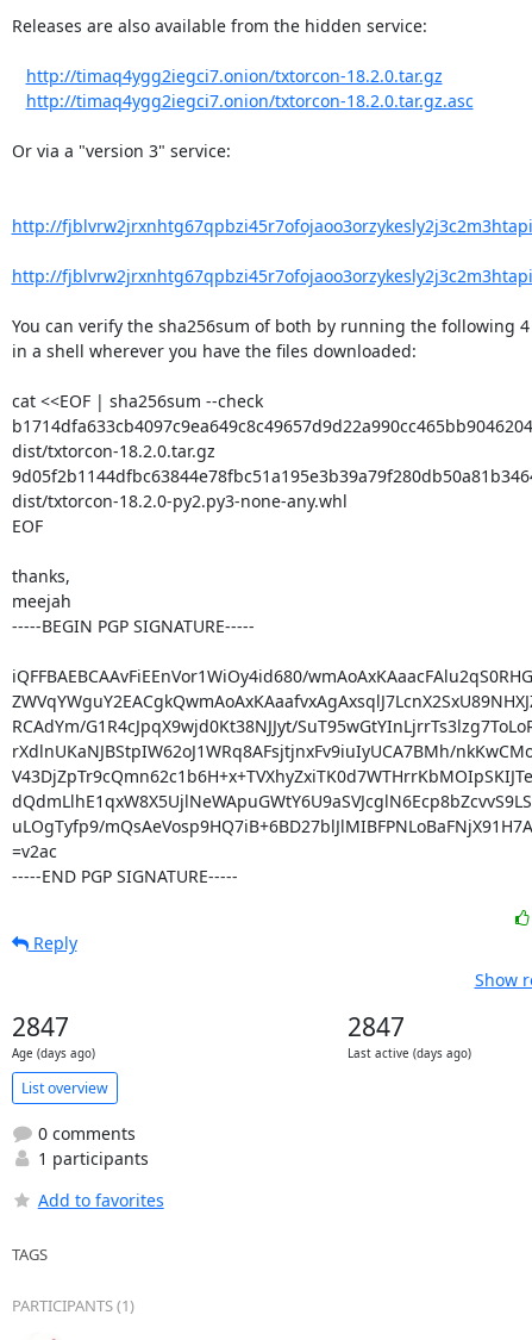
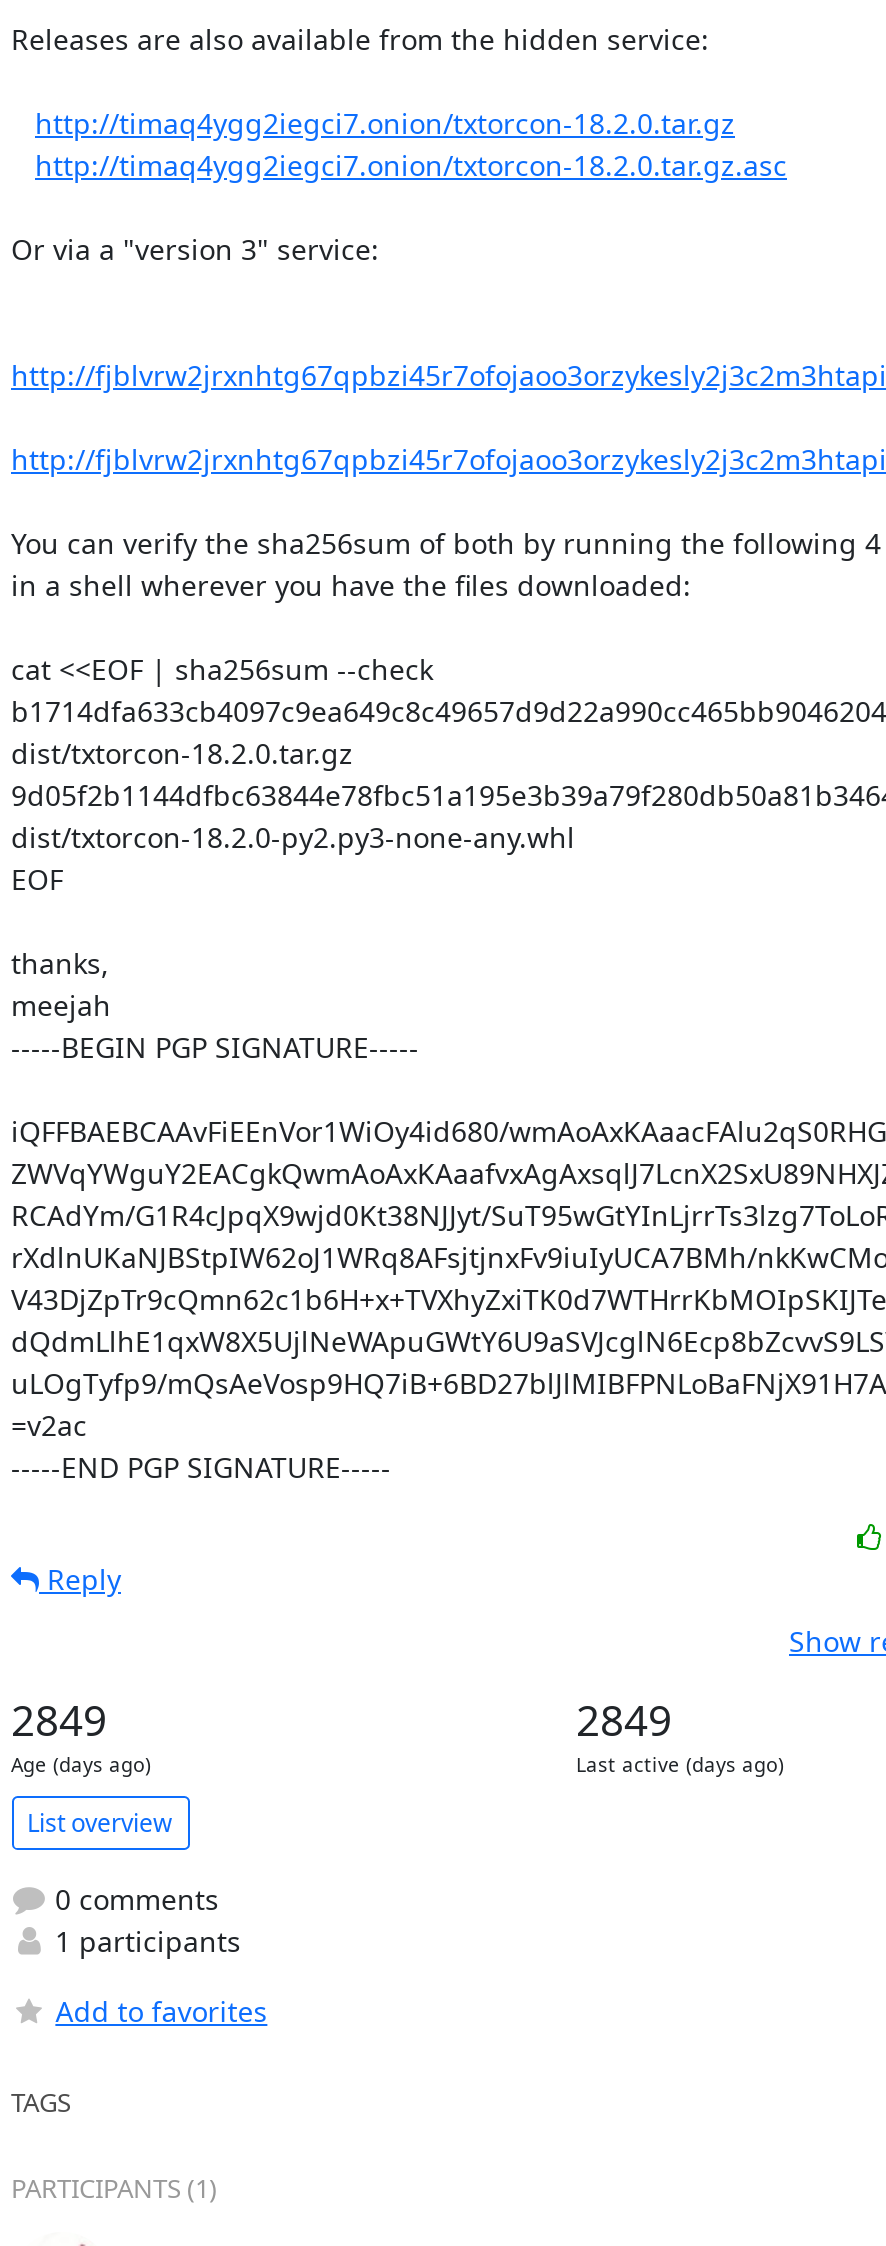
- 2847
+ 2849

- 2847
+ 2849
